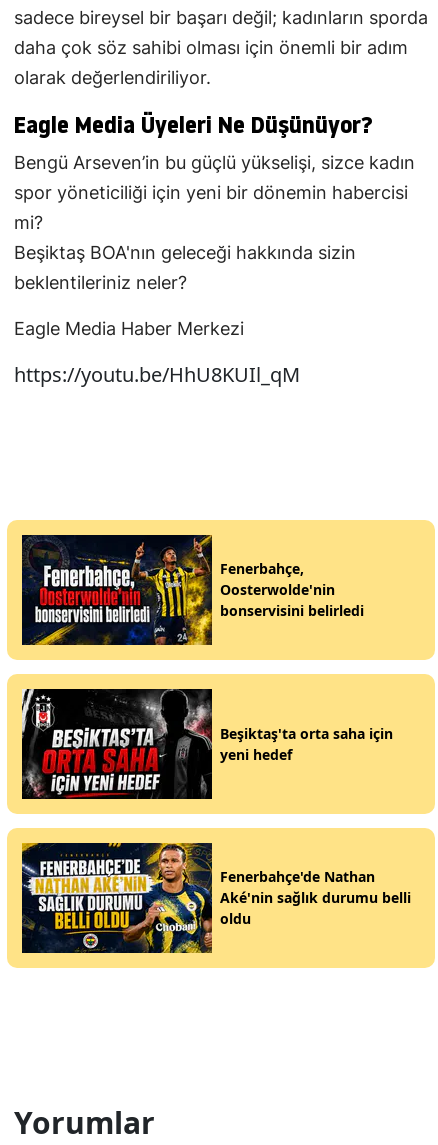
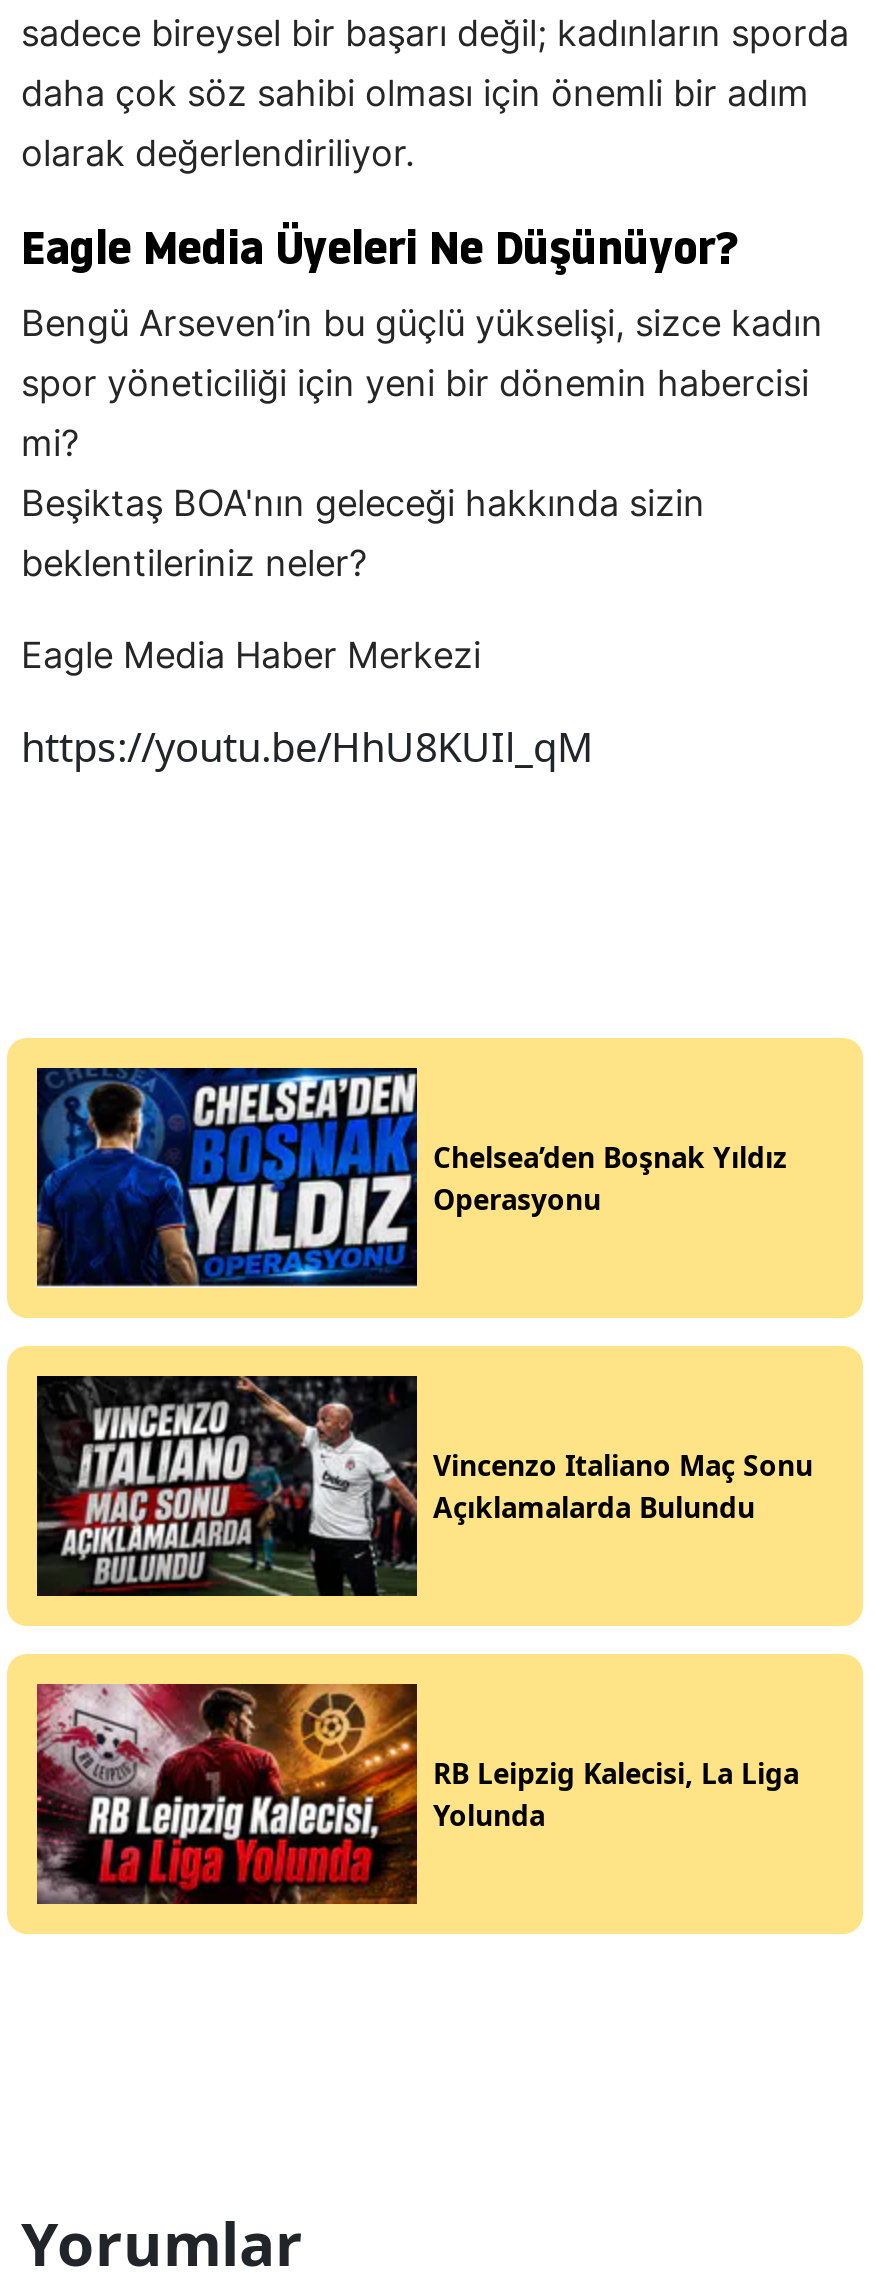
- [image]
- Fenerbahçe,
- Oosterwolde'nin
- bonservisini belirledi
+ [image]
+ Chelsea’den Boşnak Yıldız
+ Operasyonu

- [image]
- Beşiktaş'ta orta saha için
- yeni hedef
+ [image]
+ Vincenzo Italiano Maç Sonu
+ Açıklamalarda Bulundu

- [image]
- Fenerbahçe'de Nathan
- Aké'nin sağlık durumu belli
- oldu
+ [image]
+ RB Leipzig Kalecisi, La Liga
+ Yolunda
